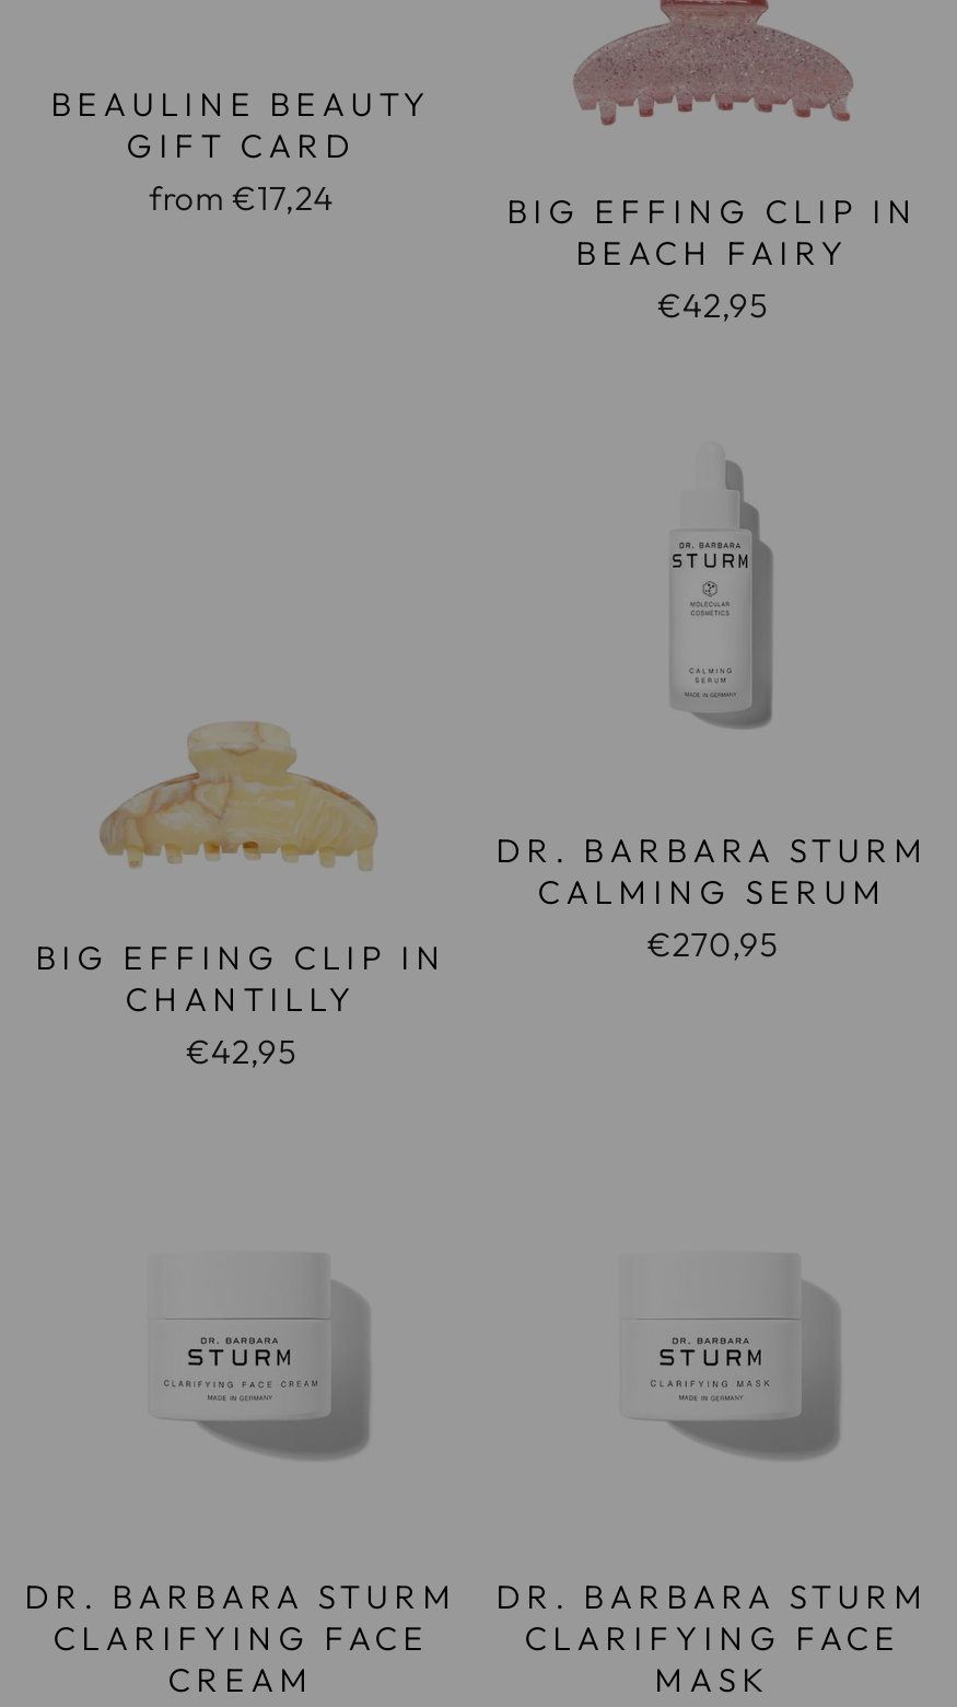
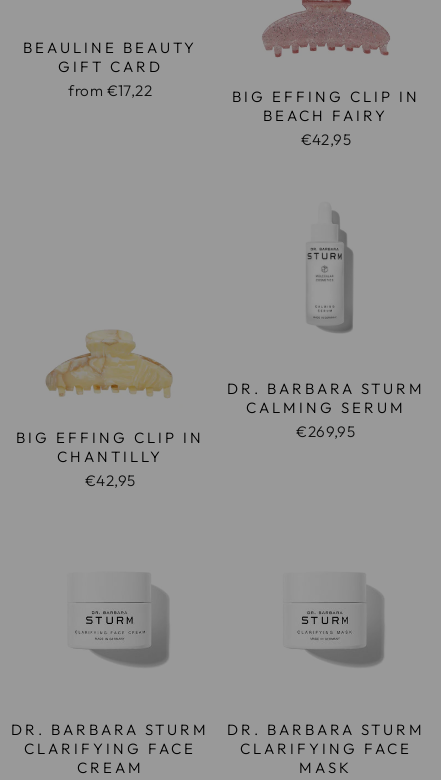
- from €17,24
+ from €17,22

- €270,95
+ €269,95
